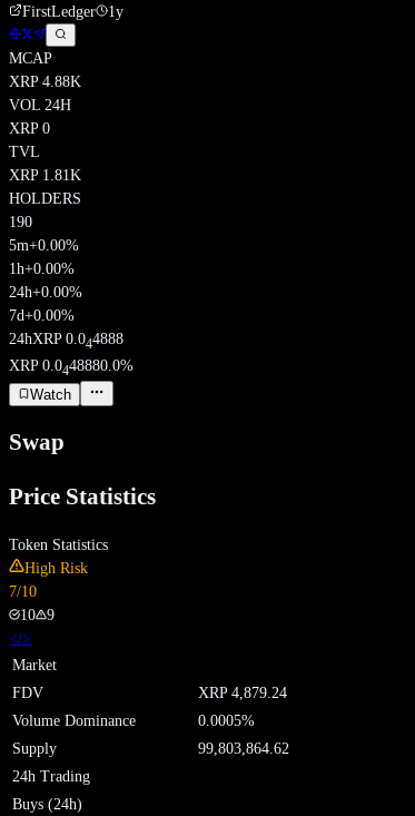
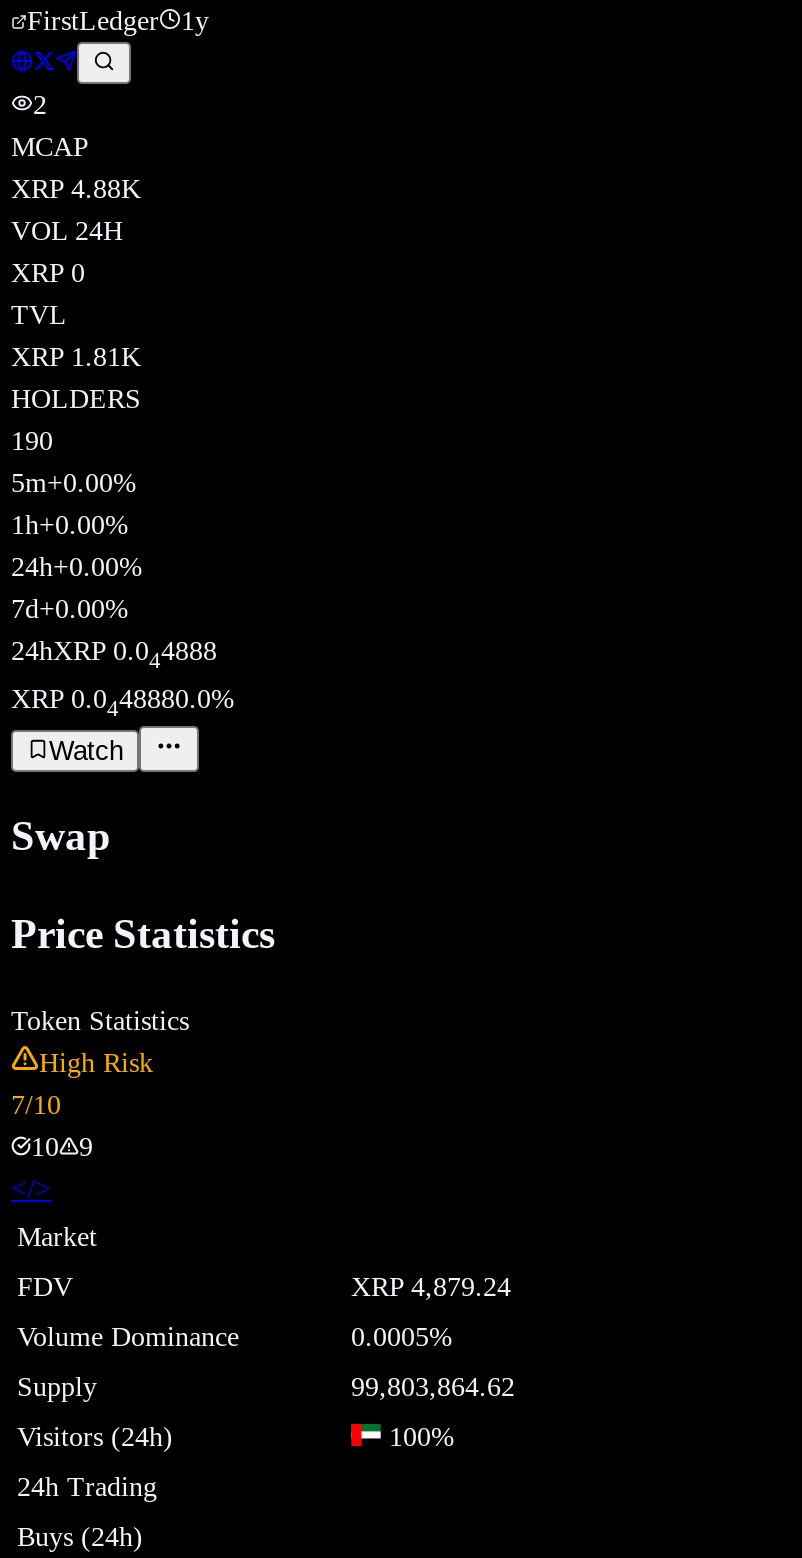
+ 2

+ Visitors (24h)
+ 100%
